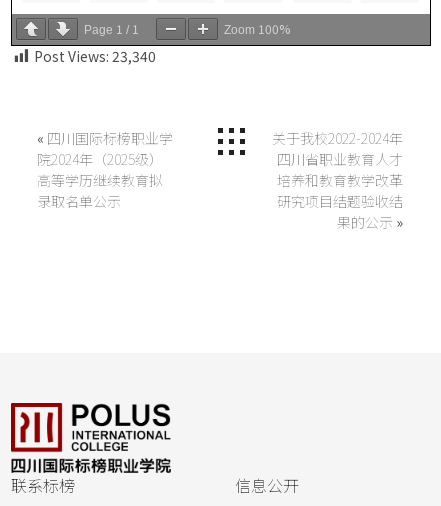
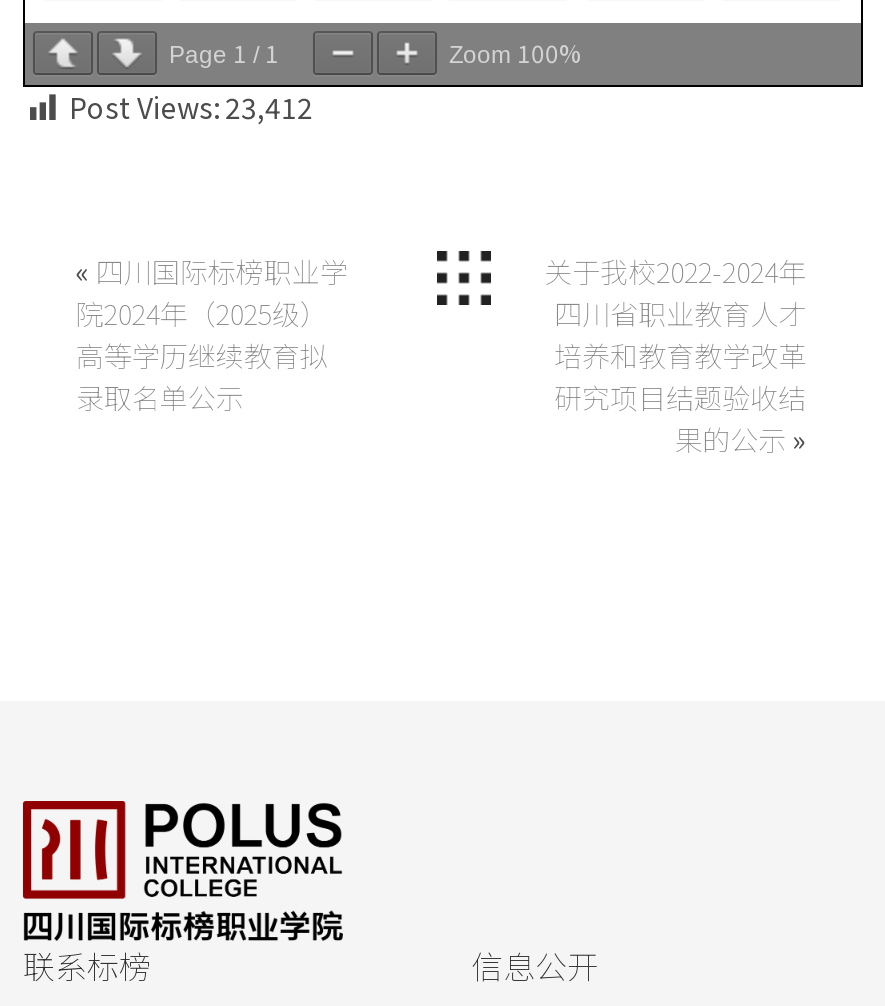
- Post Views:23,340
+ Post Views:23,412
